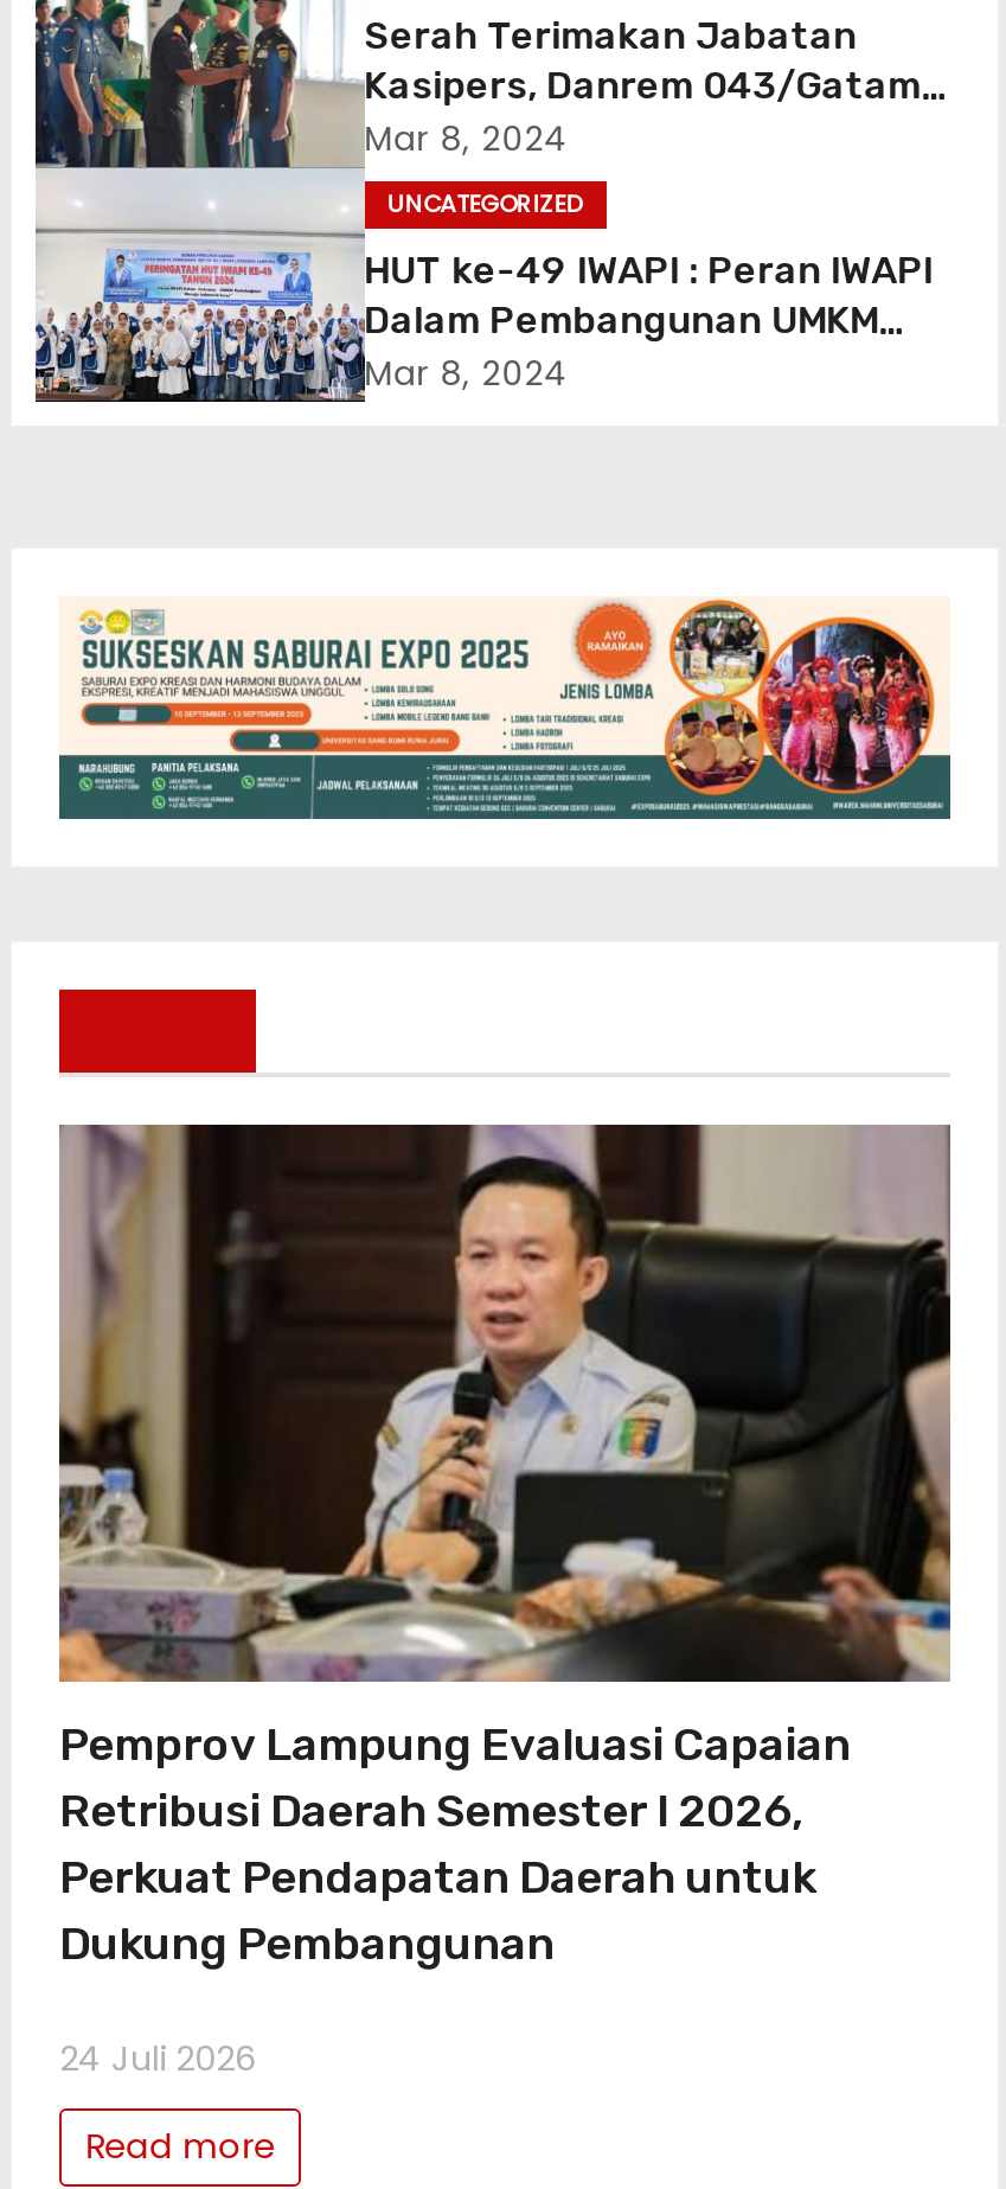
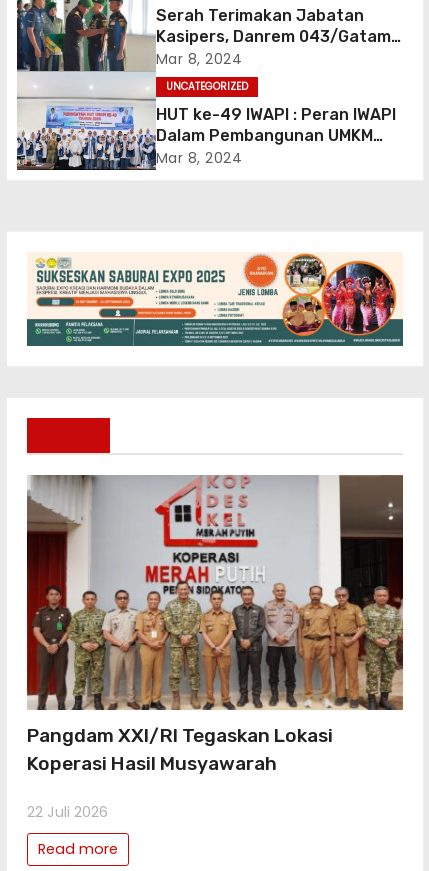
- [image]
- Pemprov Lampung Evaluasi Capaian
- Retribusi Daerah Semester I 2026,
- Perkuat Pendapatan Daerah untuk
- Dukung Pembangunan
+ [image]
+ Pangdam XXI/RI Tegaskan Lokasi
+ Koperasi Hasil Musyawarah

- 24 Juli 2026
+ 22 Juli 2026
